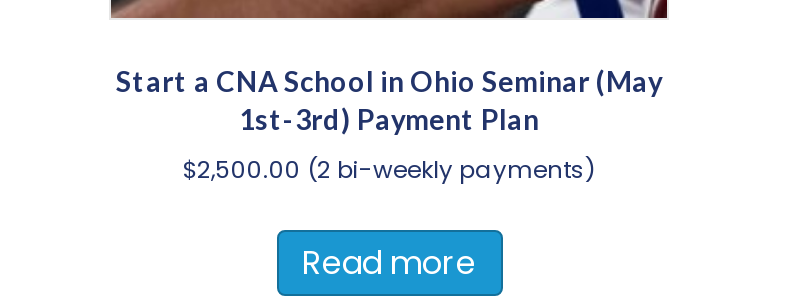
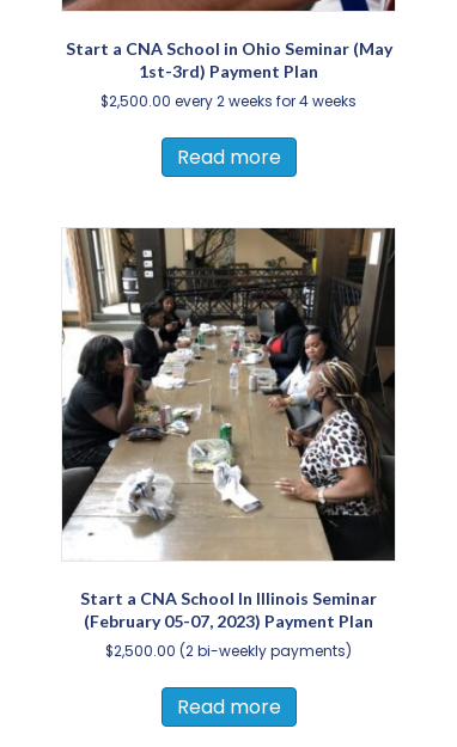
+ [image]
+ Start a CNA School In Illinois Seminar
+ (February 05-07, 2023) Payment Plan

+ $2,500.00 every 2 weeks for 4 weeks
+ Read more
